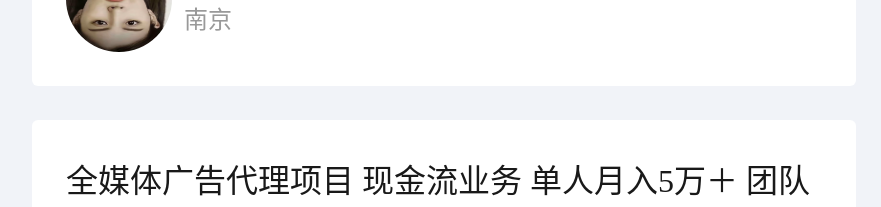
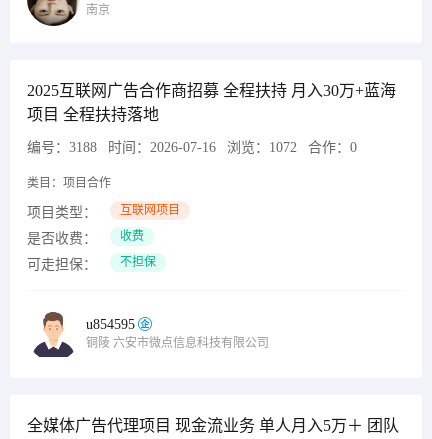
+ 2025互联网广告合作商招募 全程扶持 月入30万+蓝海
+ 项目 全程扶持落地
+ 编号：3188
+ 时间：2026-07-16
+ 浏览：1072
+ 合作：0
+ 类目：项目合作
+ 项目类型：
+ 互联网项目
+ 是否收费：
+ 收费
+ 可走担保：
+ 不担保

+ [image]
+ u854595
+ 铜陵 六安市微点信息科技有限公司
